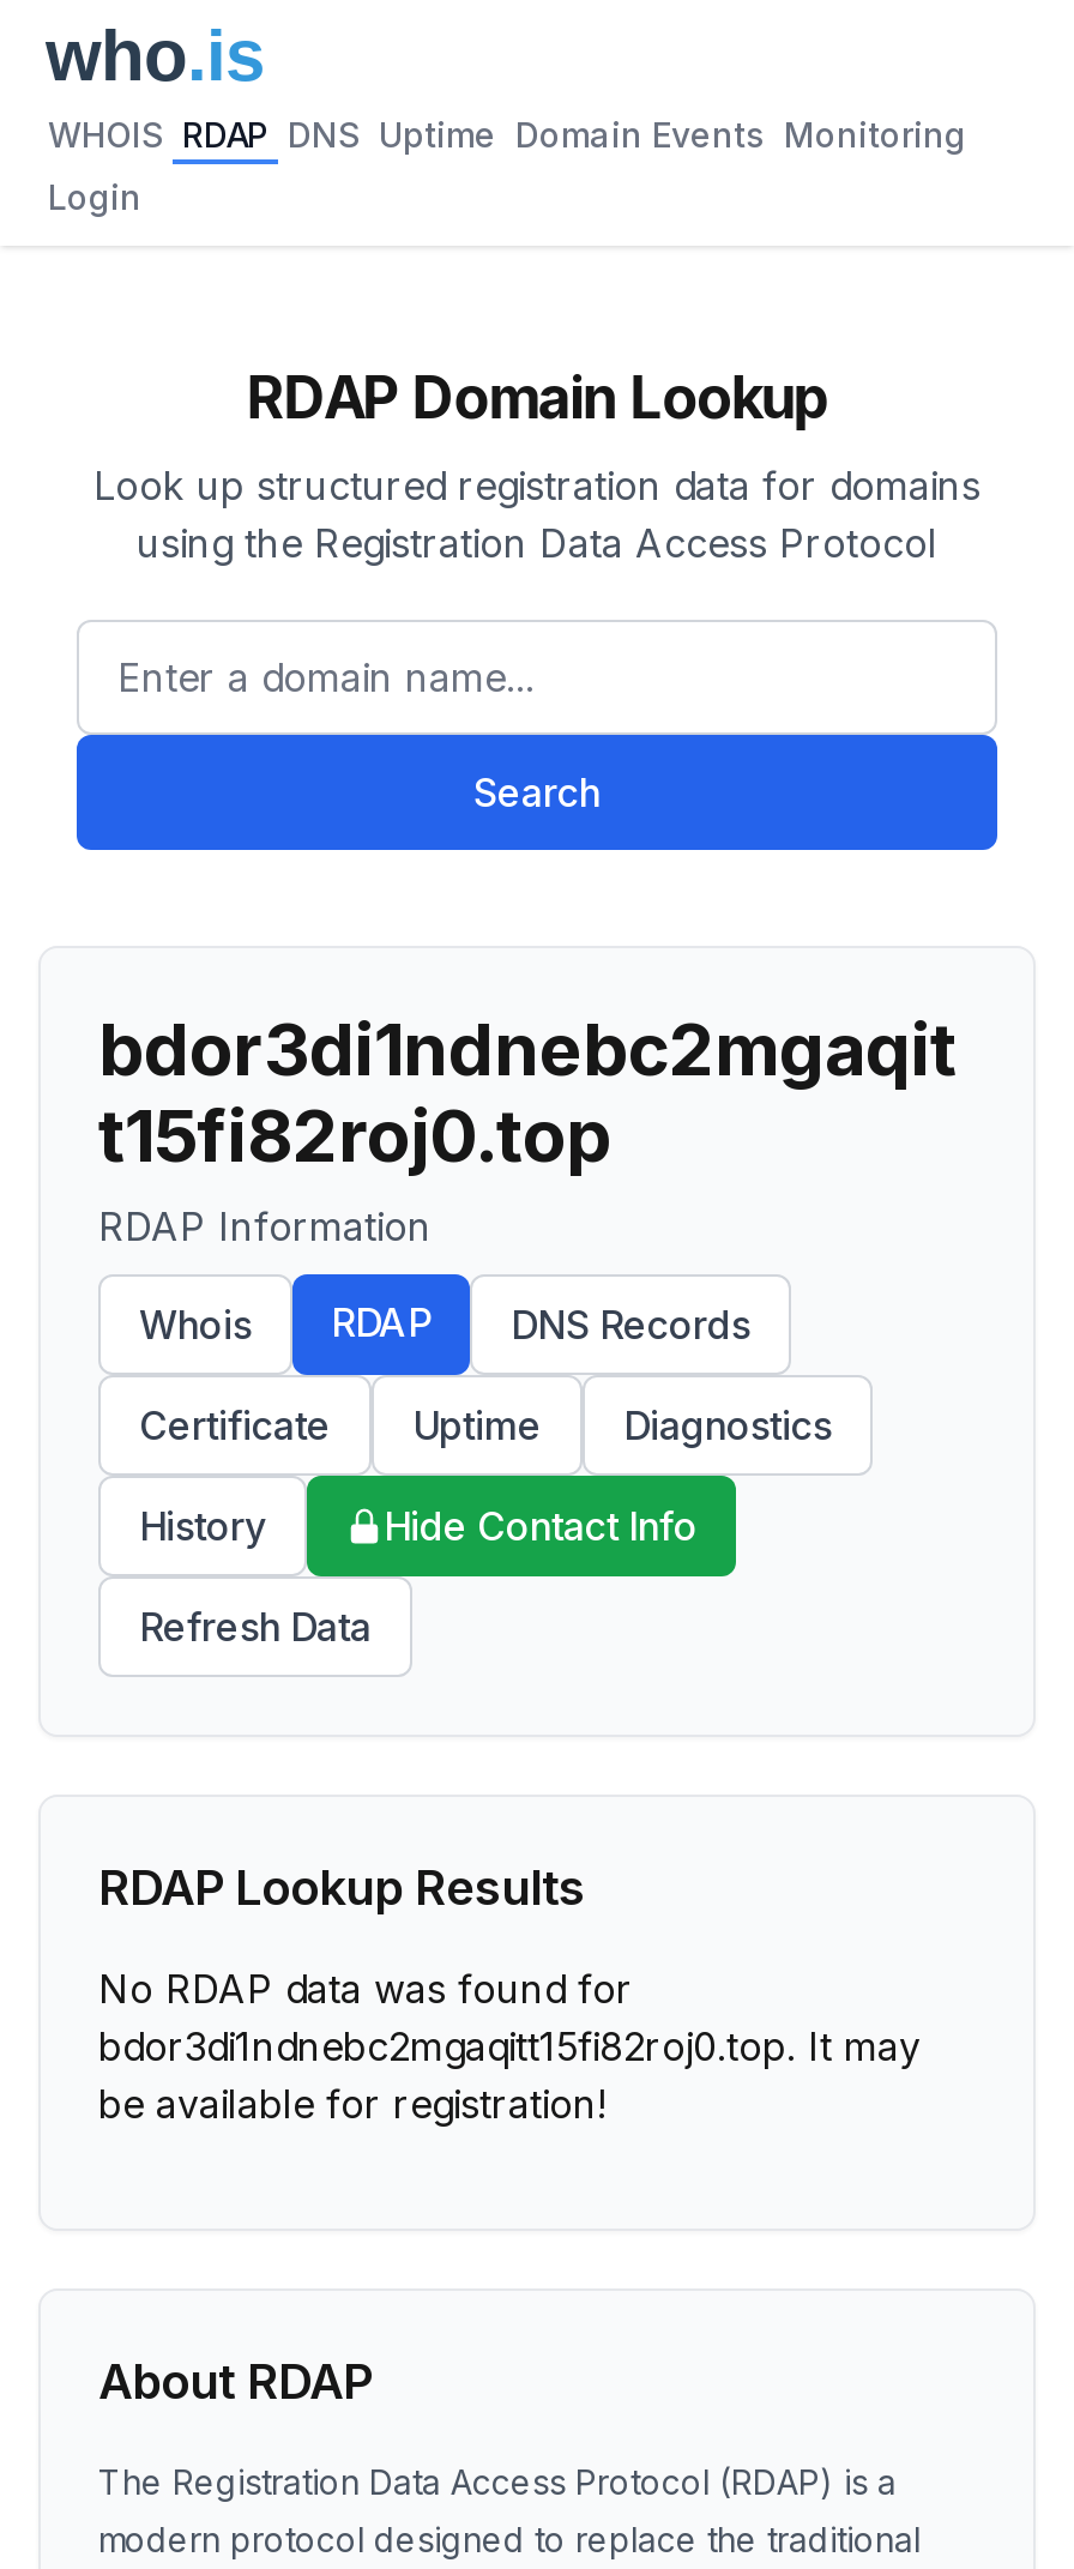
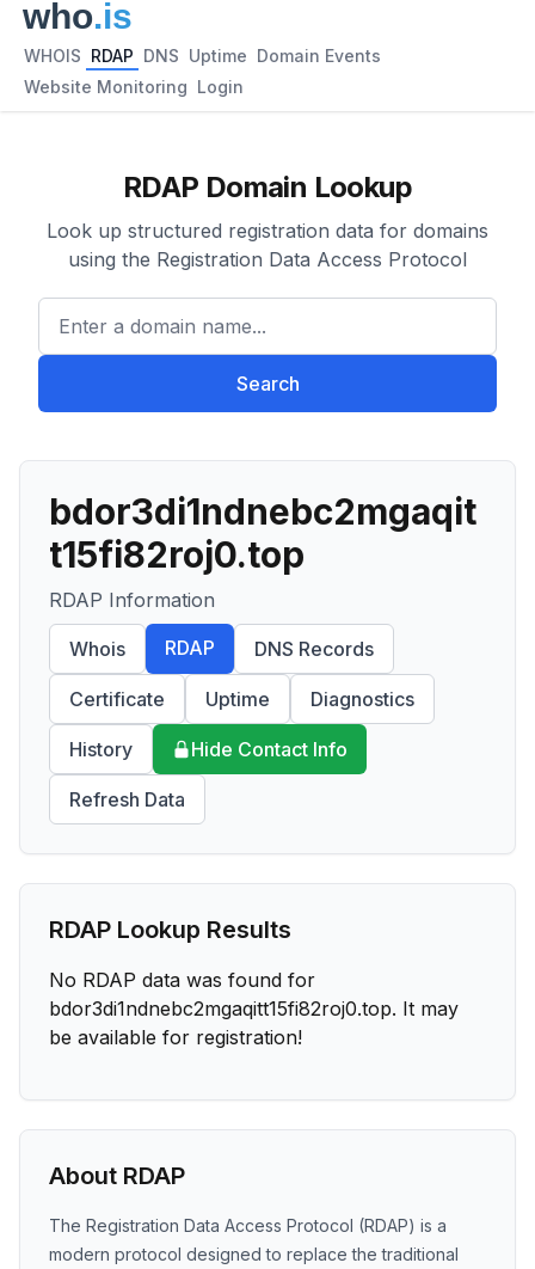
- WHOIS RDAP DNS Uptime Domain Events Monitoring
+ WHOIS RDAP DNS Uptime Domain Events

- Login
+ Website Monitoring Login
